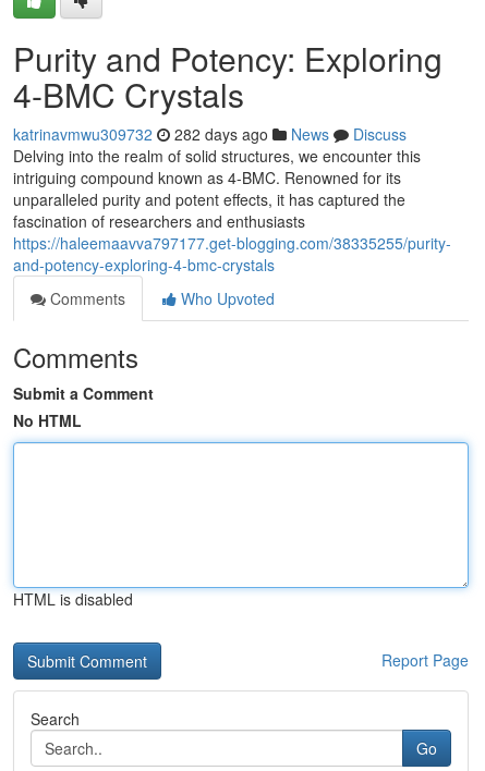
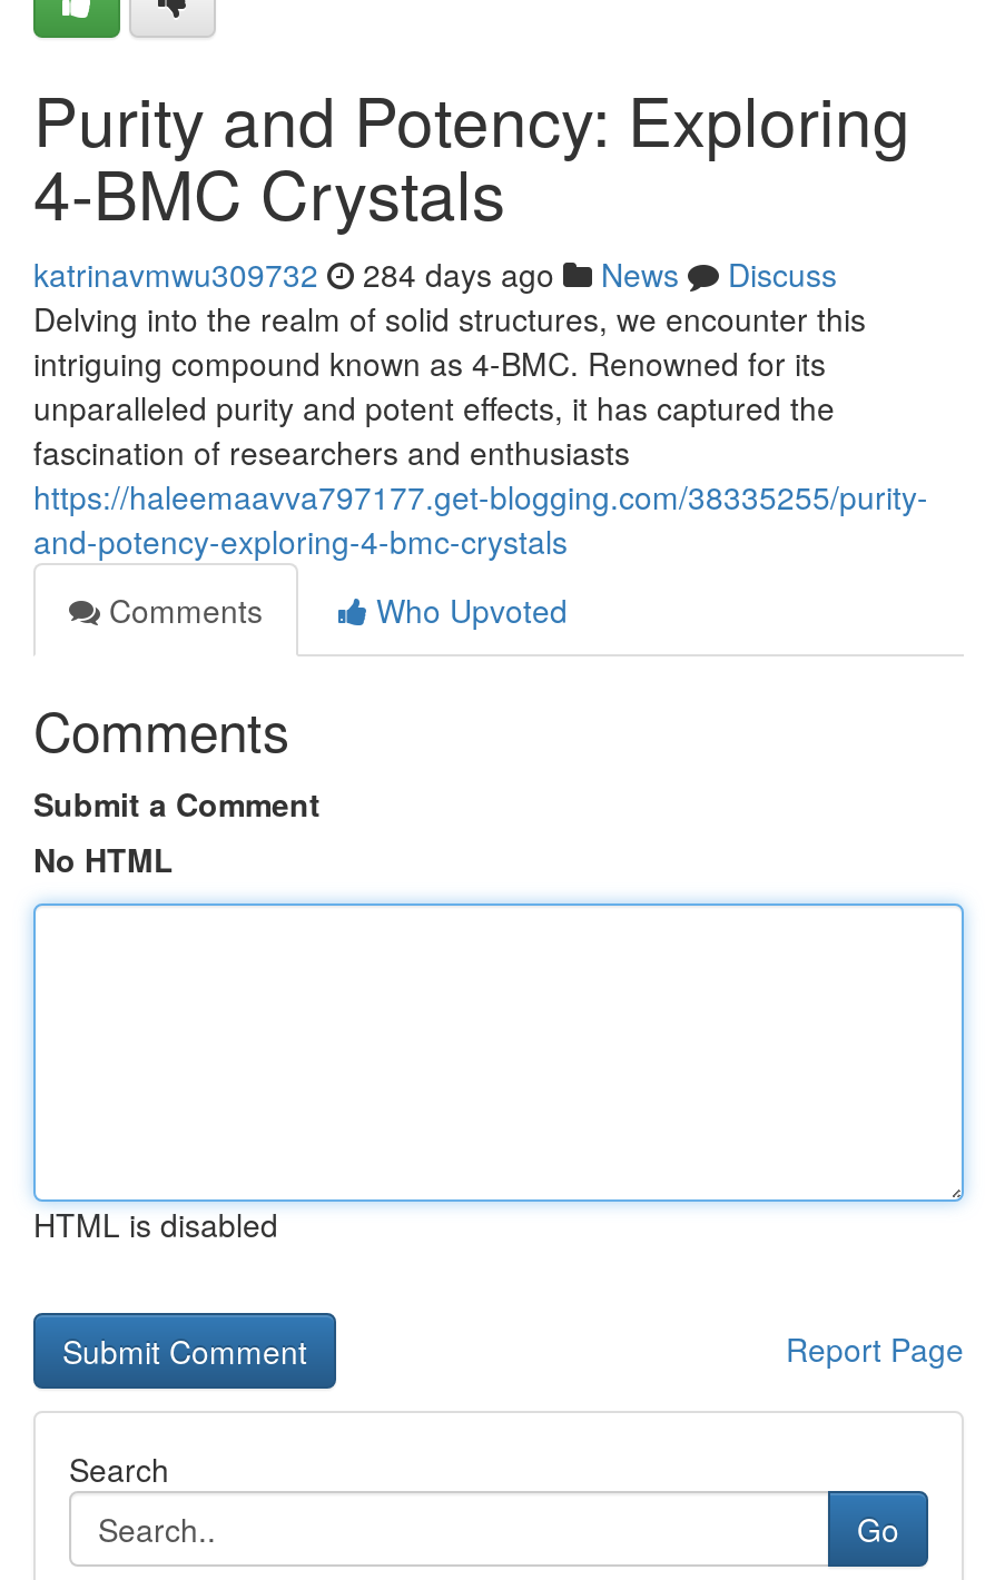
- katrinavmwu309732 282 days ago News Discuss
+ katrinavmwu309732 284 days ago News Discuss
